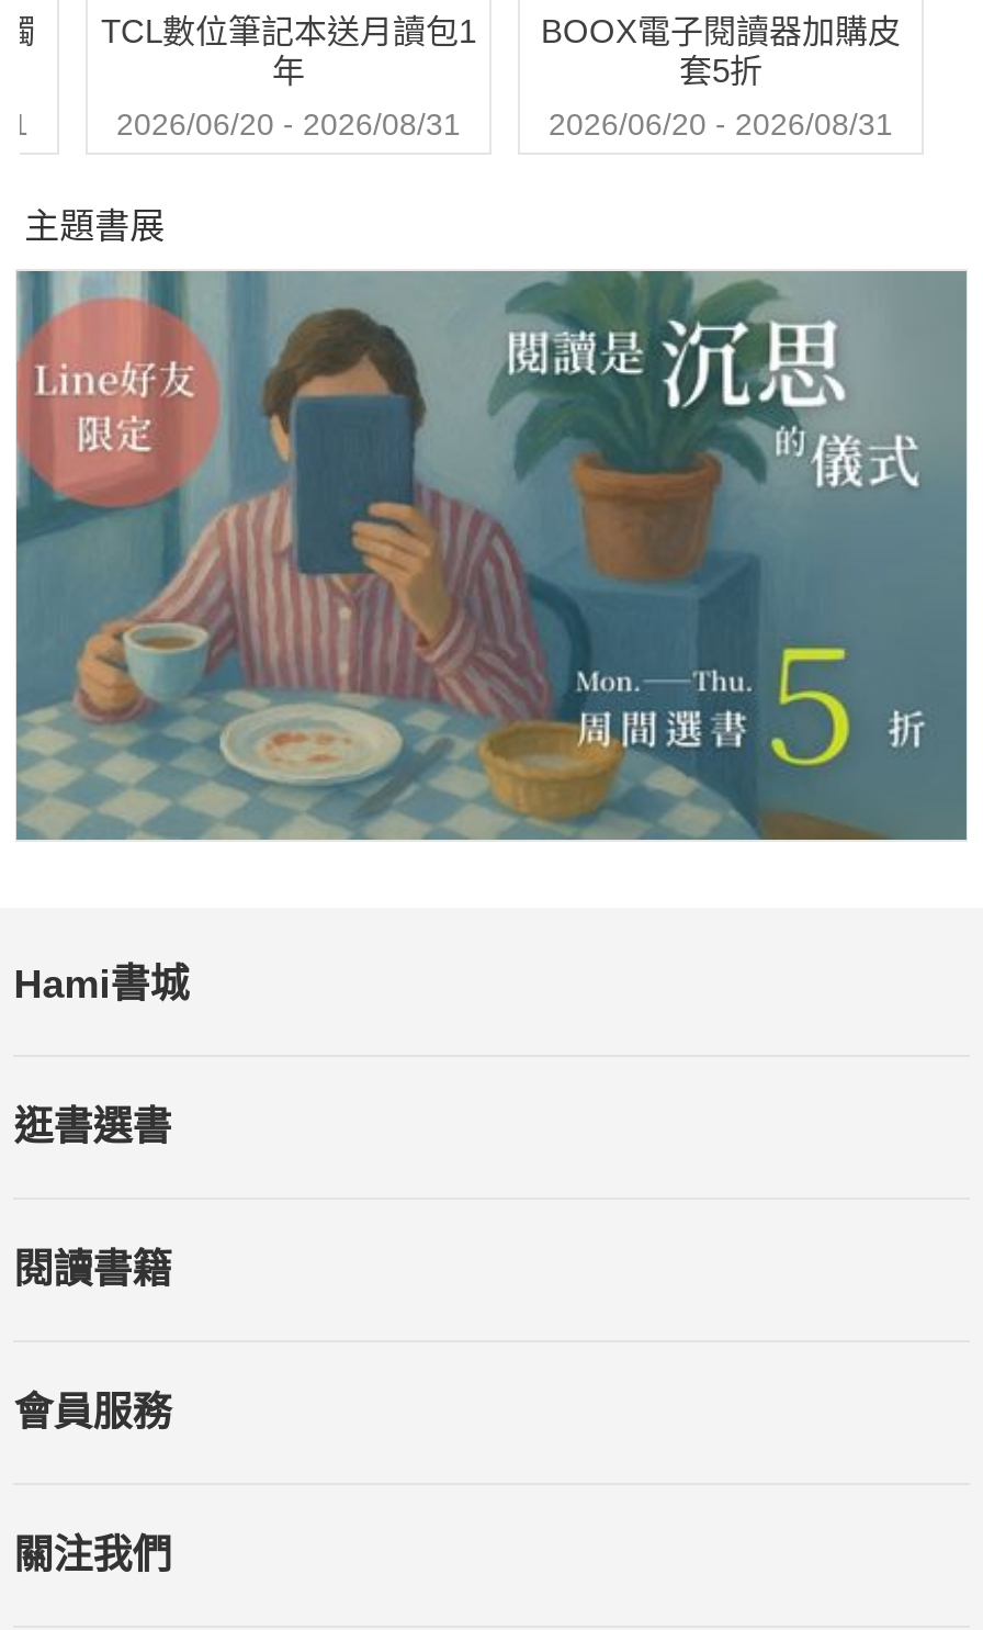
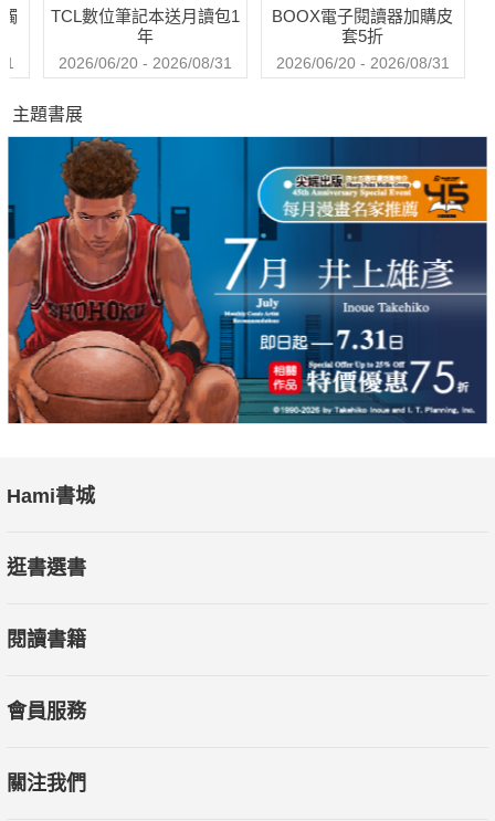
- [image]
+ [image]
